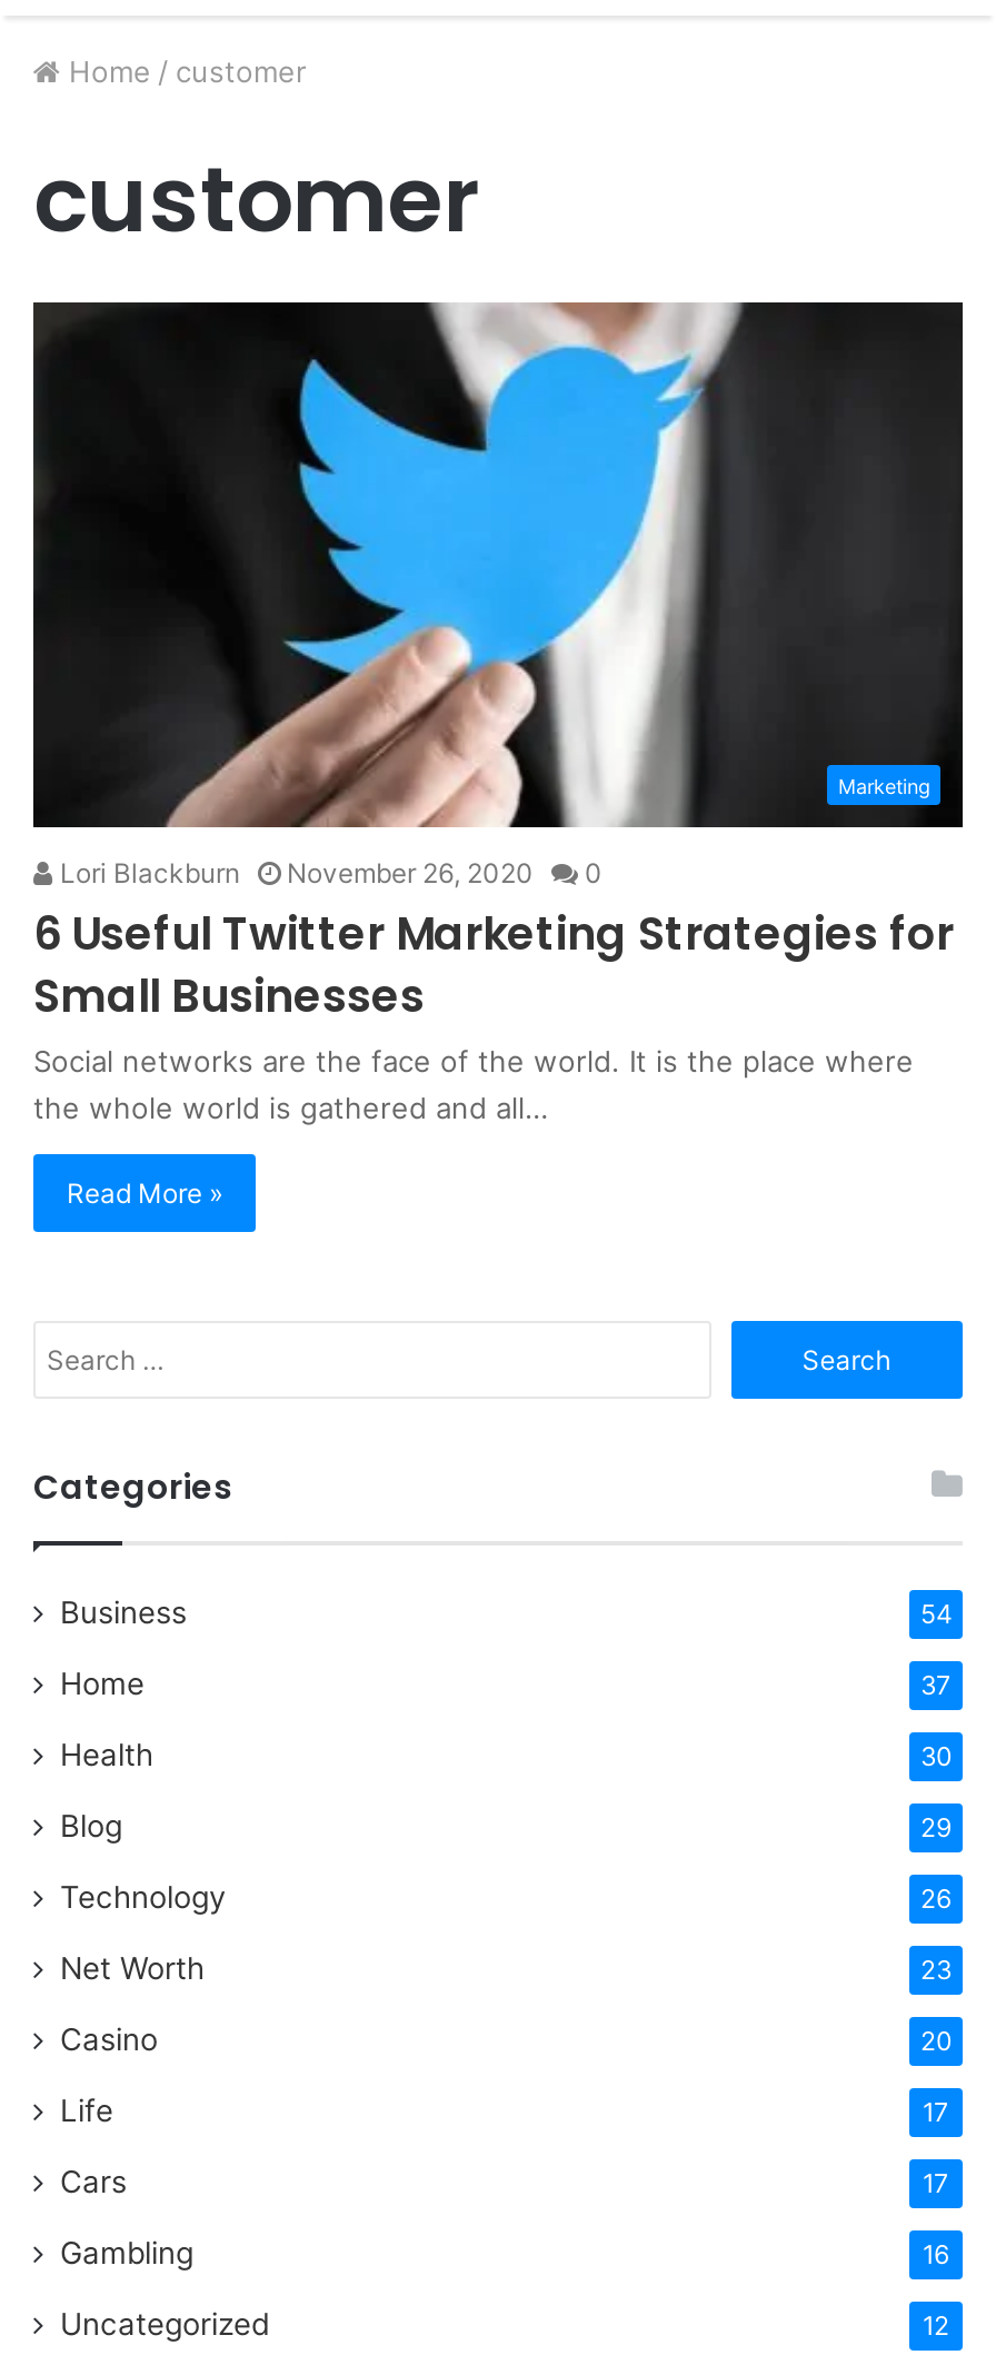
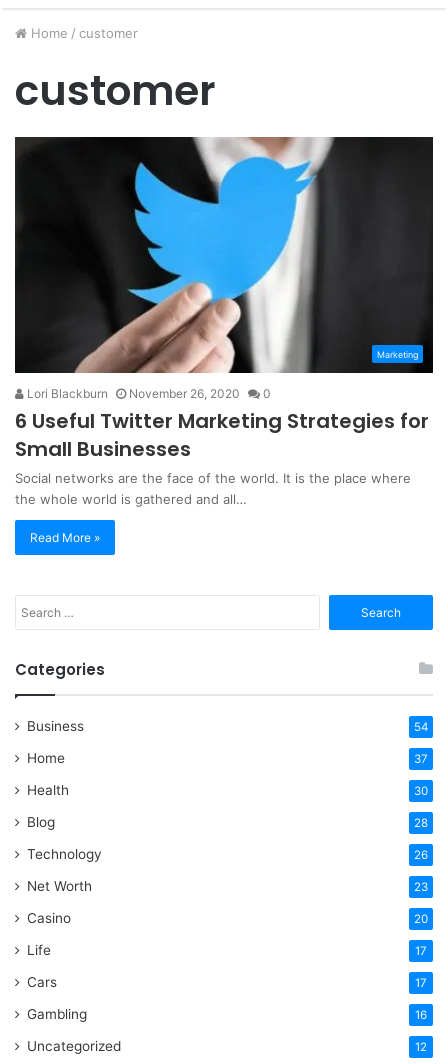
- 29
+ 28
